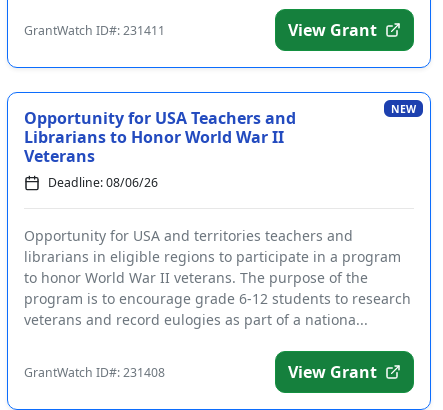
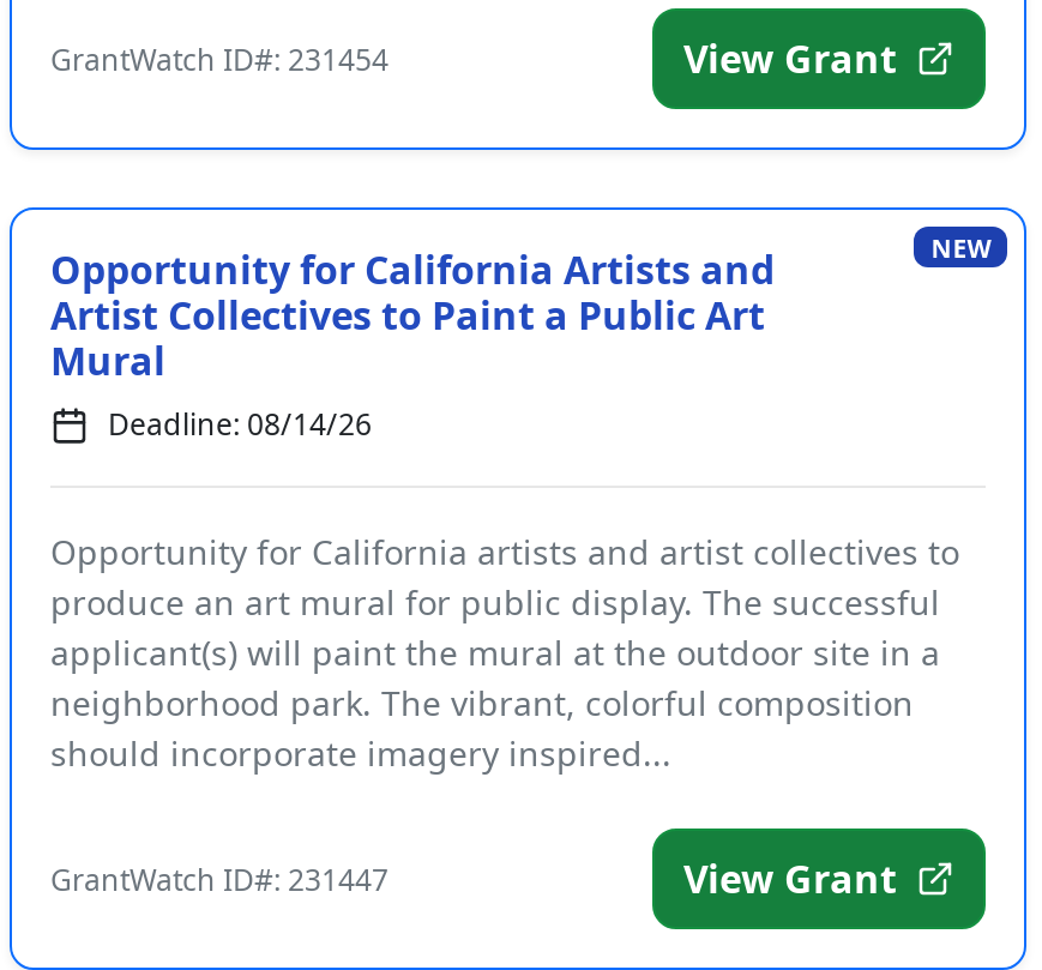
- GrantWatch ID#: 231411
+ GrantWatch ID#: 231454

- Opportunity for USA Teachers and
- Librarians to Honor World War II
- Veterans
- Deadline: 08/06/26
+ Opportunity for California Artists and
+ Artist Collectives to Paint a Public Art
+ Mural
+ Deadline: 08/14/26

- Opportunity for USA and territories teachers and
- librarians in eligible regions to participate in a program
- to honor World War II veterans. The purpose of the
- program is to encourage grade 6-12 students to research
- veterans and record eulogies as part of a nationa...
+ Opportunity for California artists and artist collectives to
+ produce an art mural for public display. The successful
+ applicant(s) will paint the mural at the outdoor site in a
+ neighborhood park. The vibrant, colorful composition
+ should incorporate imagery inspired...

- GrantWatch ID#: 231408
+ GrantWatch ID#: 231447
